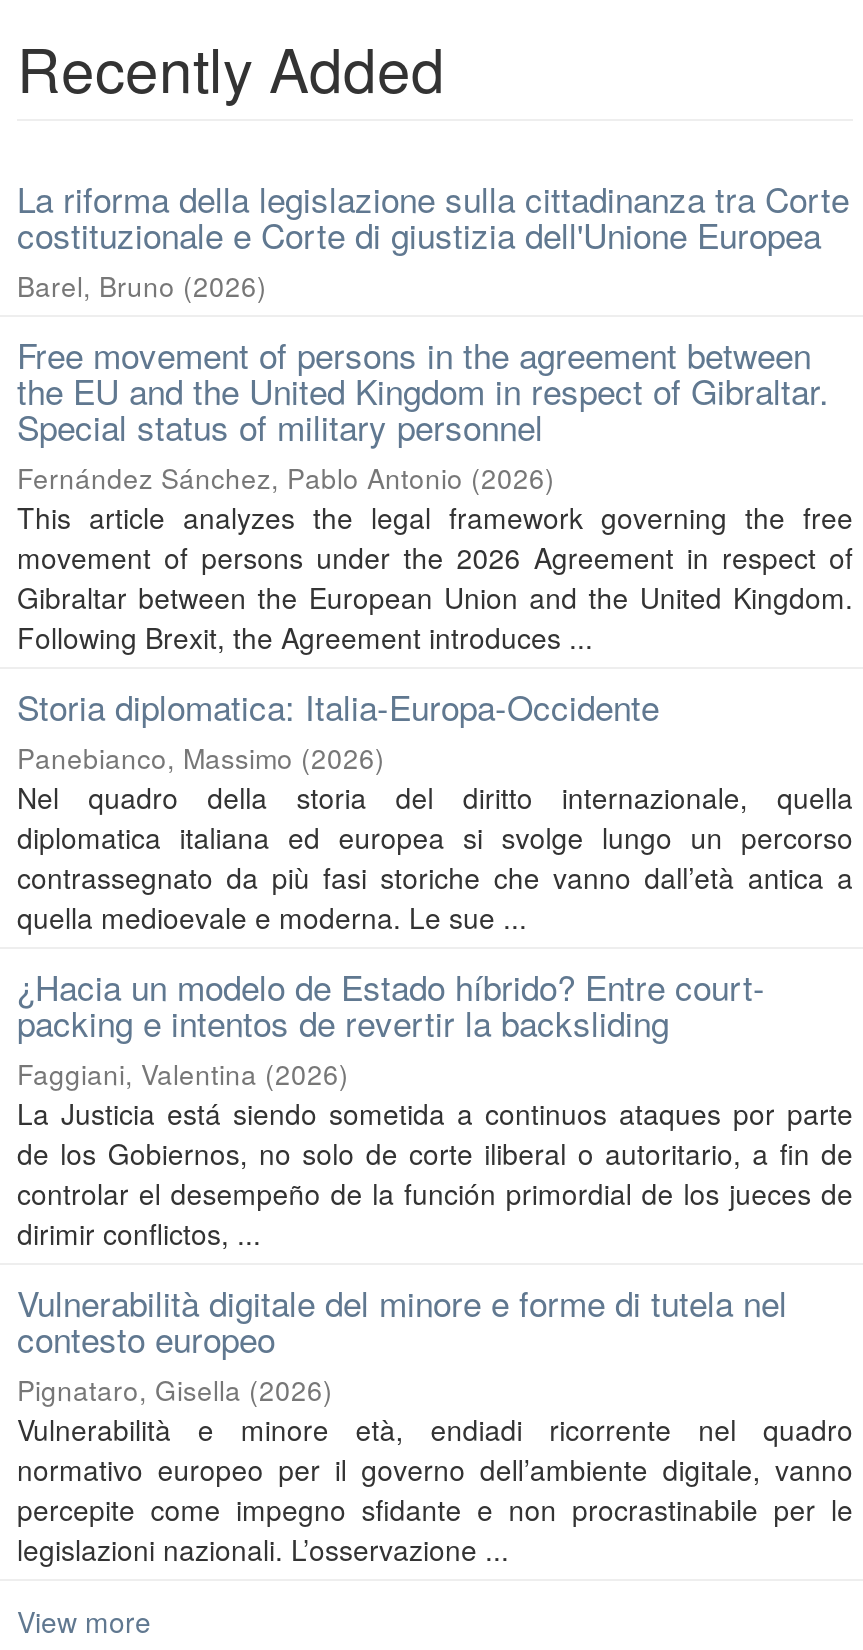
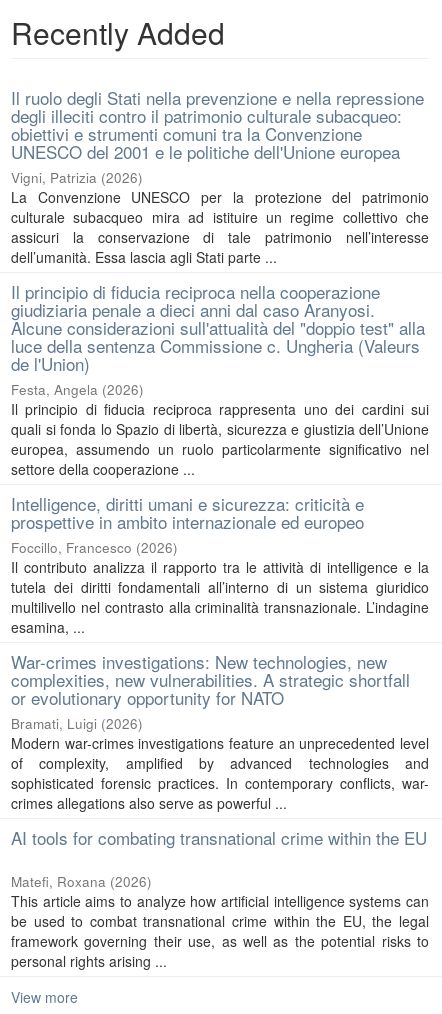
- La riforma della legislazione sulla cittadinanza tra Corte
- costituzionale e Corte di giustizia dell'Unione Europea
- Barel, Bruno (2026)
- Free movement of persons in the agreement between
- the EU and the United Kingdom in respect of Gibraltar.
- Special status of military personnel
- Fernández Sánchez, Pablo Antonio (2026)
- This article analyzes the legal framework governing the free
- movement of persons under the 2026 Agreement in respect of
- Gibraltar between the European Union and the United Kingdom.
- Following Brexit, the Agreement introduces ...
- Storia diplomatica: Italia-Europa-Occidente
- Panebianco, Massimo (2026)
- Nel quadro della storia del diritto internazionale, quella
- diplomatica italiana ed europea si svolge lungo un percorso
- contrassegnato da più fasi storiche che vanno dall’età antica a
- quella medioevale e moderna. Le sue ...
- ¿Hacia un modelo de Estado híbrido? Entre court-
- packing e intentos de revertir la backsliding
- Faggiani, Valentina (2026)
- La Justicia está siendo sometida a continuos ataques por parte
- de los Gobiernos, no solo de corte iliberal o autoritario, a fin de
- controlar el desempeño de la función primordial de los jueces de
- dirimir conflictos, ...
- Vulnerabilità digitale del minore e forme di tutela nel
- contesto europeo
- Pignataro, Gisella (2026)
- Vulnerabilità e minore età, endiadi ricorrente nel quadro
- normativo europeo per il governo dell’ambiente digitale, vanno
- percepite come impegno sfidante e non procrastinabile per le
- legislazioni nazionali. L’osservazione ...
+ Il ruolo degli Stati nella prevenzione e nella repressione
+ degli illeciti contro il patrimonio culturale subacqueo:
+ obiettivi e strumenti comuni tra la Convenzione
+ UNESCO del 2001 e le politiche dell'Unione europea
+ Vigni, Patrizia (2026)
+ La Convenzione UNESCO per la protezione del patrimonio
+ culturale subacqueo mira ad istituire un regime collettivo che
+ assicuri la conservazione di tale patrimonio nell’interesse
+ dell’umanità. Essa lascia agli Stati parte ...
+ Il principio di fiducia reciproca nella cooperazione
+ giudiziaria penale a dieci anni dal caso Aranyosi.
+ Alcune considerazioni sull'attualità del "doppio test" alla
+ luce della sentenza Commissione c. Ungheria (Valeurs
+ de l'Union)
+ Festa, Angela (2026)
+ Il principio di fiducia reciproca rappresenta uno dei cardini sui
+ quali si fonda lo Spazio di libertà, sicurezza e giustizia dell’Unione
+ europea, assumendo un ruolo particolarmente significativo nel
+ settore della cooperazione ...
+ Intelligence, diritti umani e sicurezza: criticità e
+ prospettive in ambito internazionale ed europeo
+ Foccillo, Francesco (2026)
+ Il contributo analizza il rapporto tra le attività di intelligence e la
+ tutela dei diritti fondamentali all’interno di un sistema giuridico
+ multilivello nel contrasto alla criminalità transnazionale. L’indagine
+ esamina, ...
+ War-crimes investigations: New technologies, new
+ complexities, new vulnerabilities. A strategic shortfall
+ or evolutionary opportunity for NATO
+ Bramati, Luigi (2026)
+ Modern war-crimes investigations feature an unprecedented level
+ of complexity, amplified by advanced technologies and
+ sophisticated forensic practices. In contemporary conflicts, war-
+ crimes allegations also serve as powerful ...
+ AI tools for combating transnational crime within the EU
+ Matefi, Roxana (2026)
+ This article aims to analyze how artificial intelligence systems can
+ be used to combat transnational crime within the EU, the legal
+ framework governing their use, as well as the potential risks to
+ personal rights arising ...
